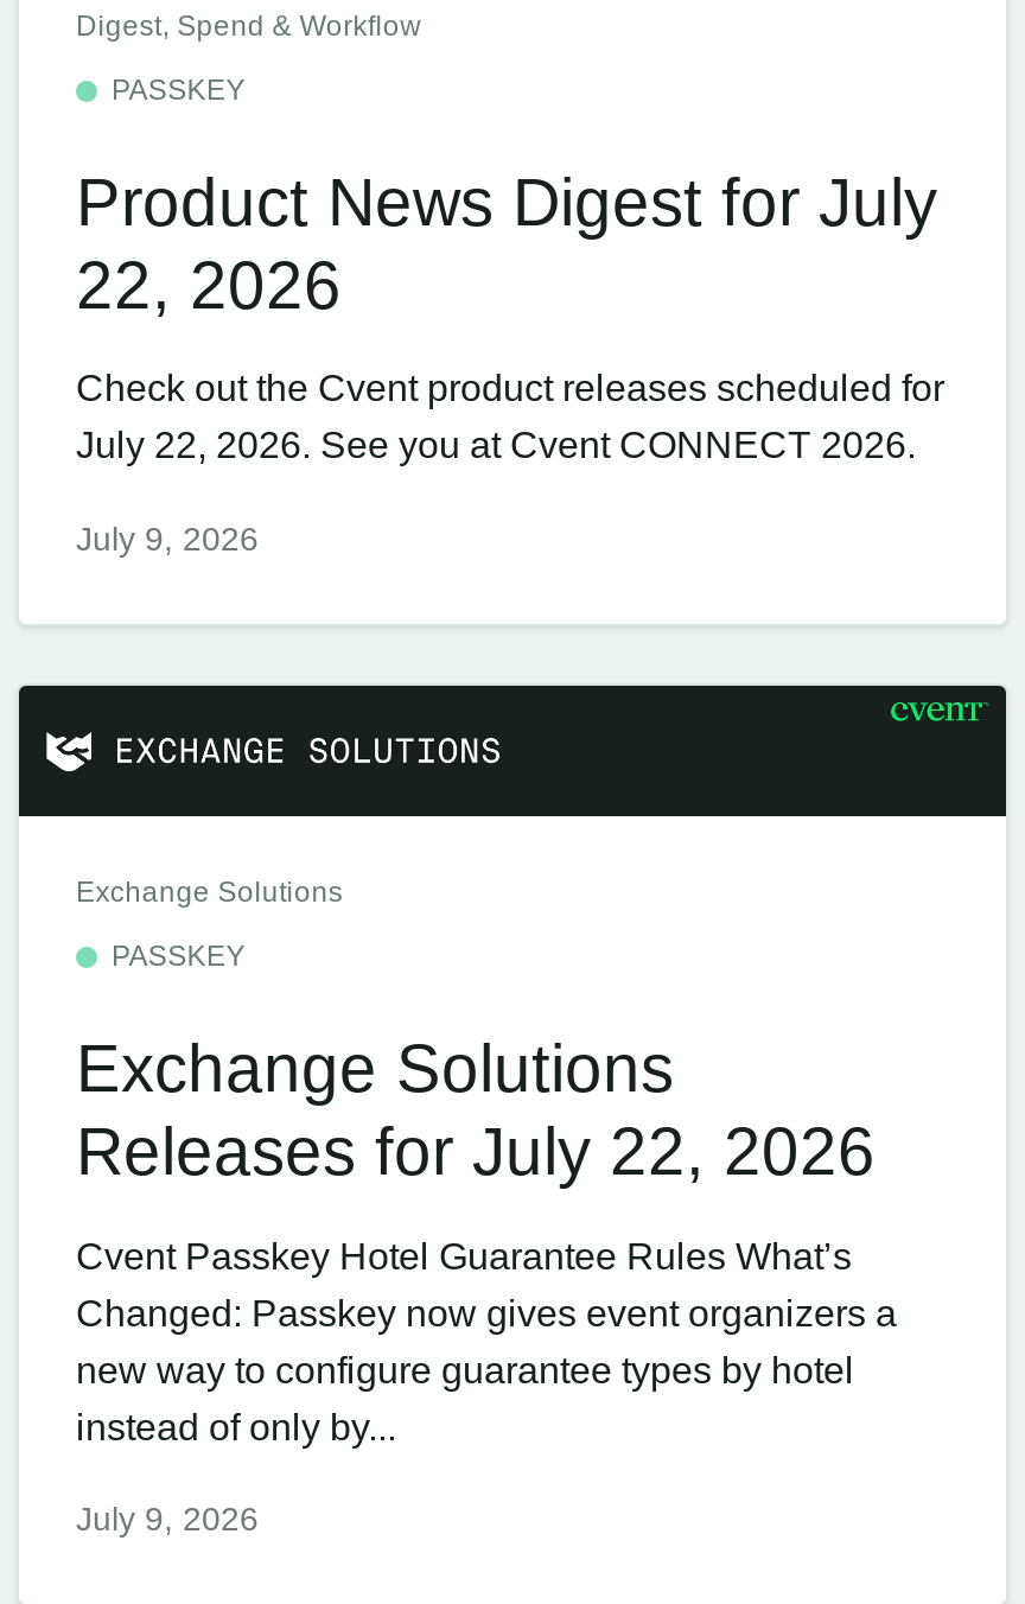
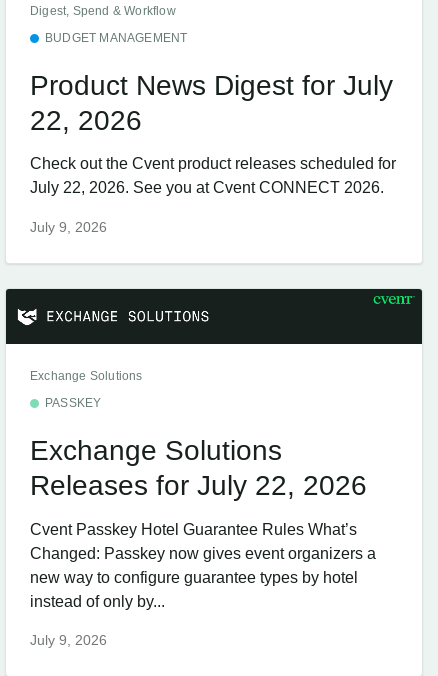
- PASSKEY
+ BUDGET MANAGEMENT
